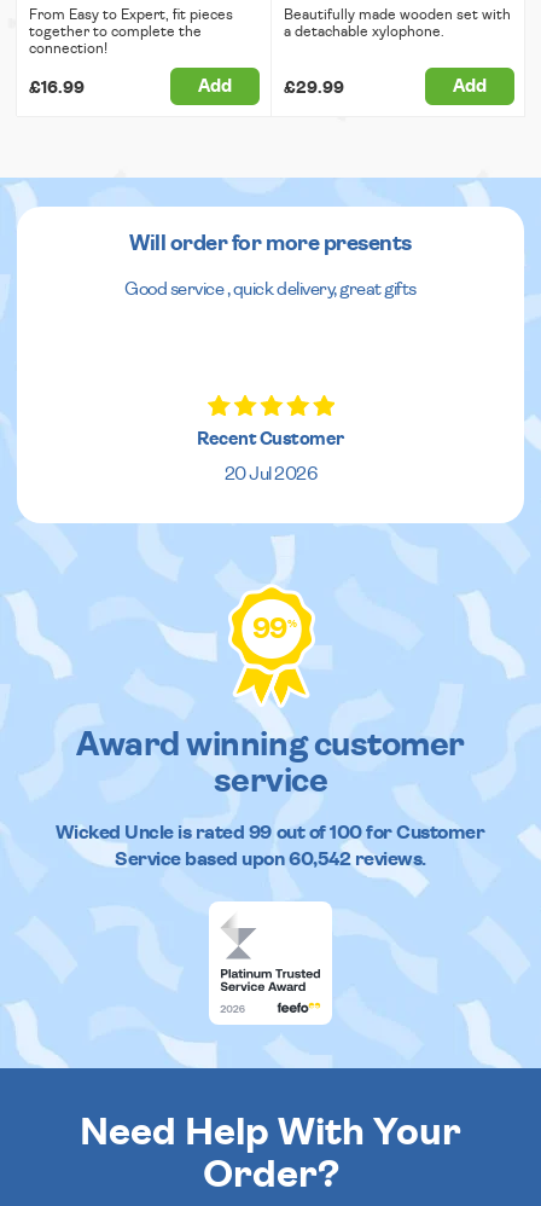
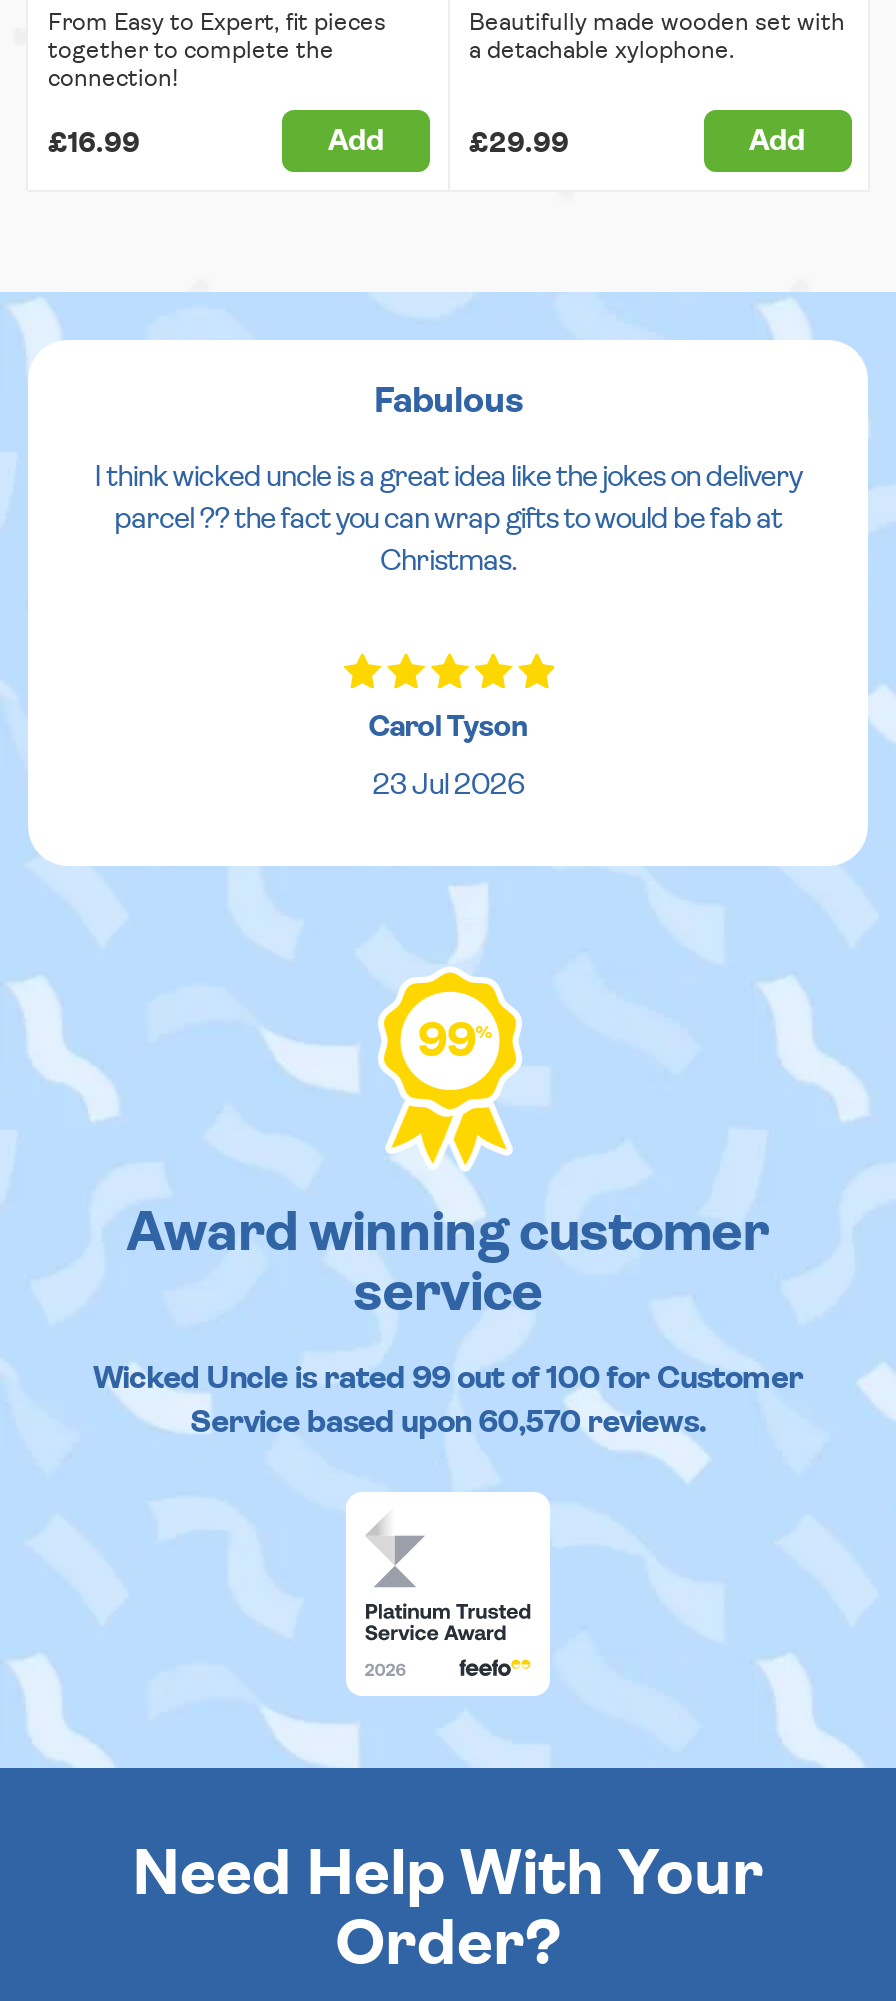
- Will order for more presents
+ Fabulous

- Good service , quick delivery, great gifts
+ I think wicked uncle is a great idea like the jokes on delivery
+ parcel ?? the fact you can wrap gifts to would be fab at
+ Christmas.

- Recent Customer
+ Carol Tyson

- 20 Jul 2026
+ 23 Jul 2026

- Service based upon 60,542 reviews.
+ Service based upon 60,570 reviews.
